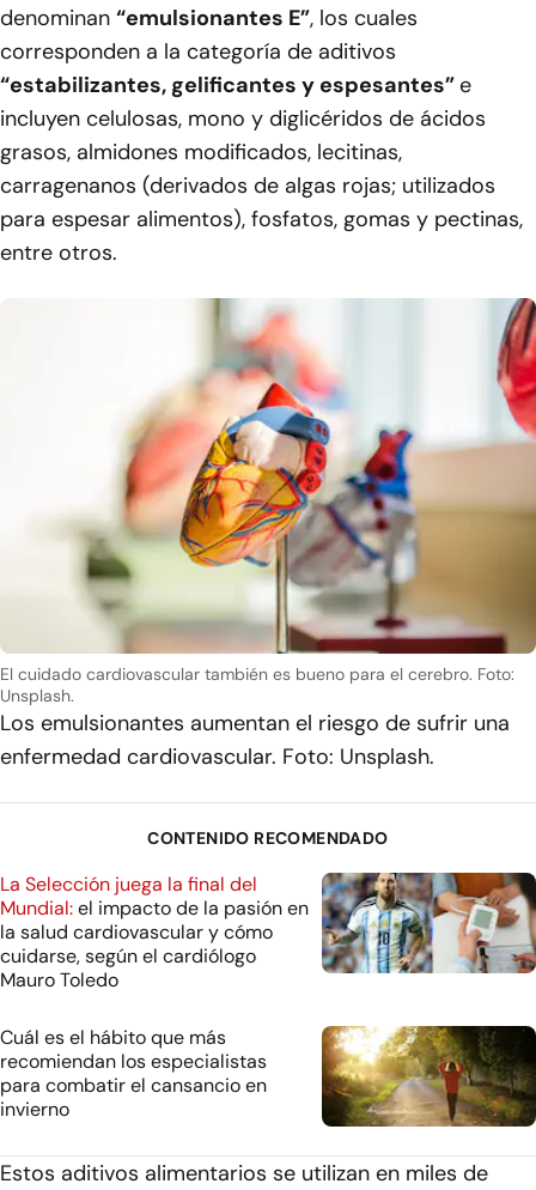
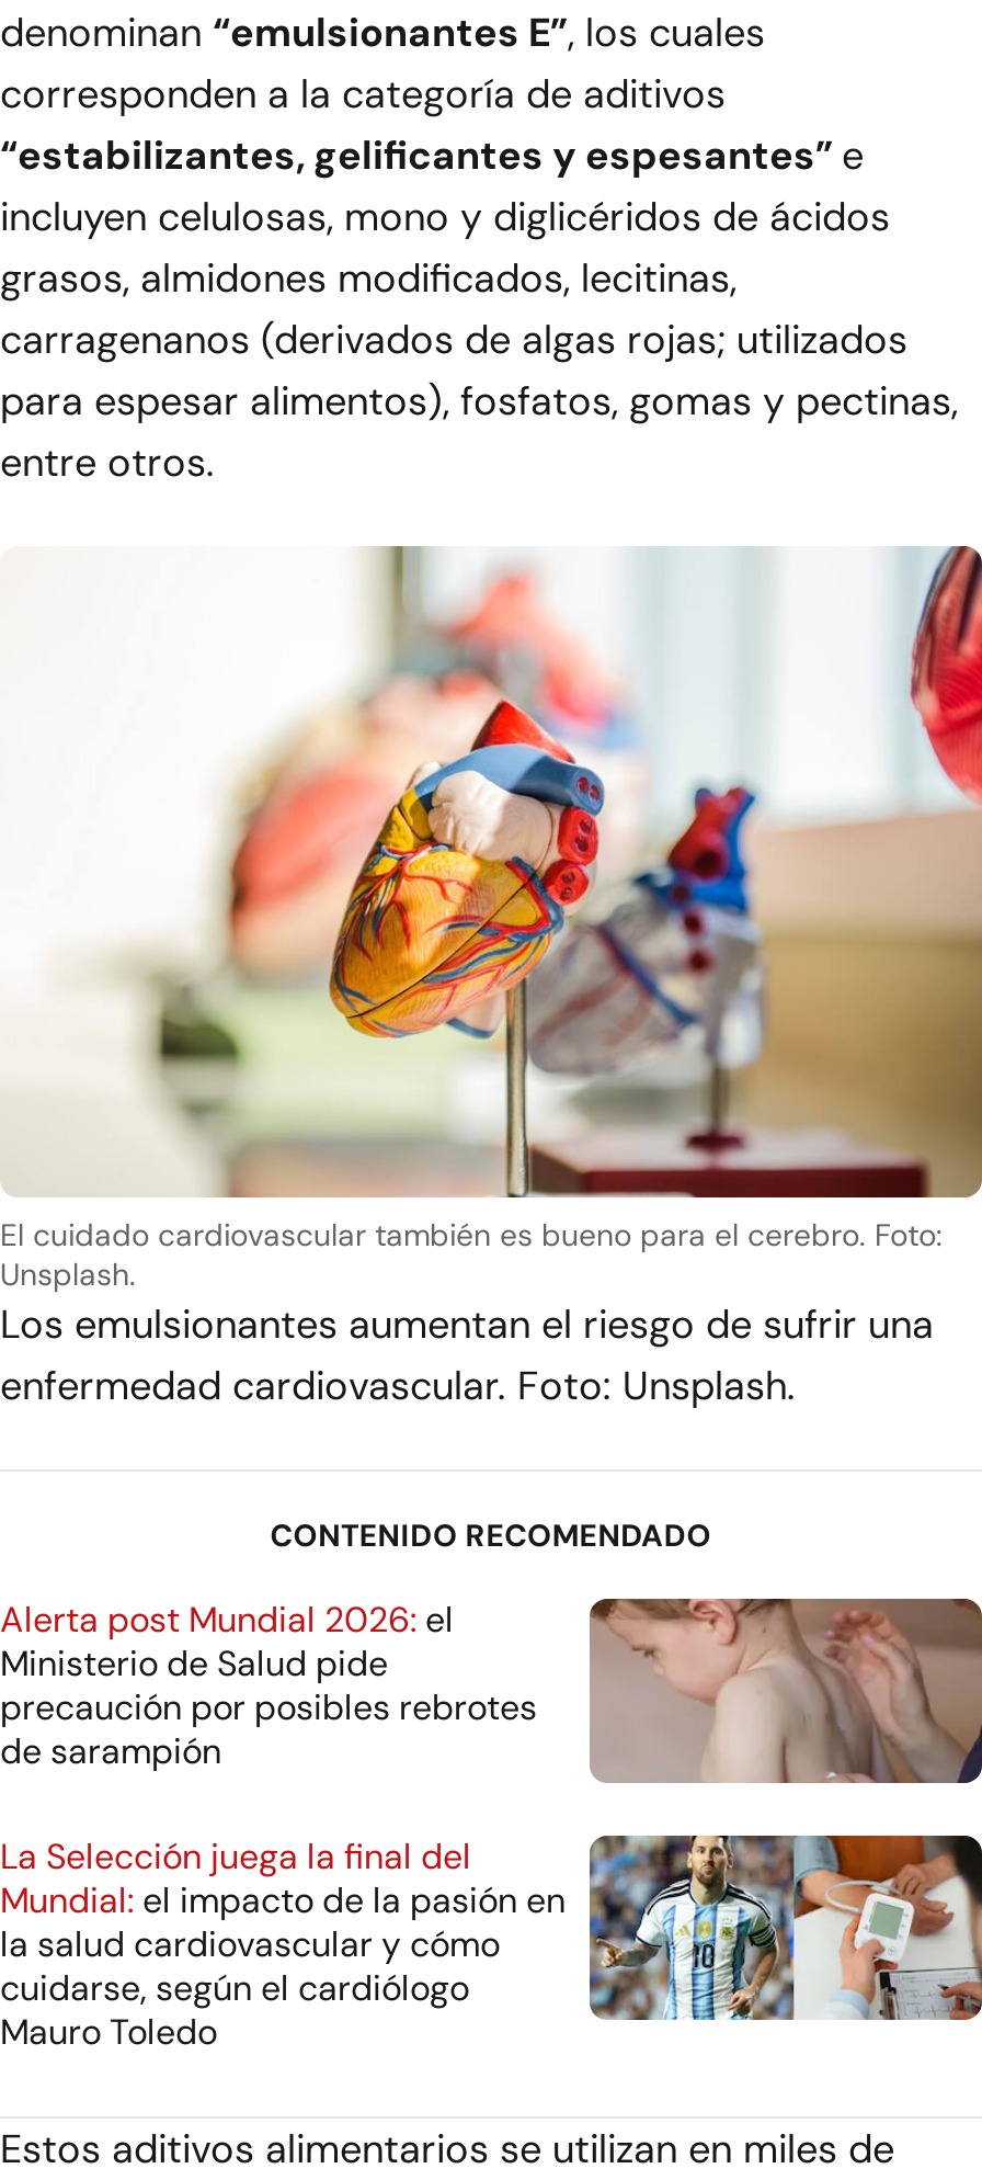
+ [image]
+ Alerta post Mundial 2026: el
+ Ministerio de Salud pide
+ precaución por posibles rebrotes
+ de sarampión

moved down: [image] | La Selección juega la final del | Mundial: el impacto de la pasión en | la salud cardiovascular y cómo | cuidarse, según el cardiólogo | Mauro Toledo

- Cuál es el hábito que más
- recomiendan los especialistas
- para combatir el cansancio en
- invierno

- [image]
